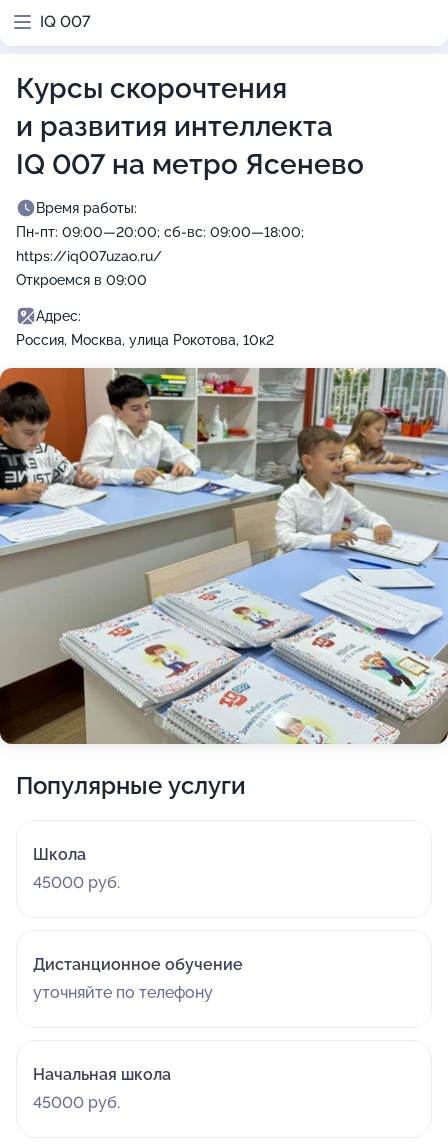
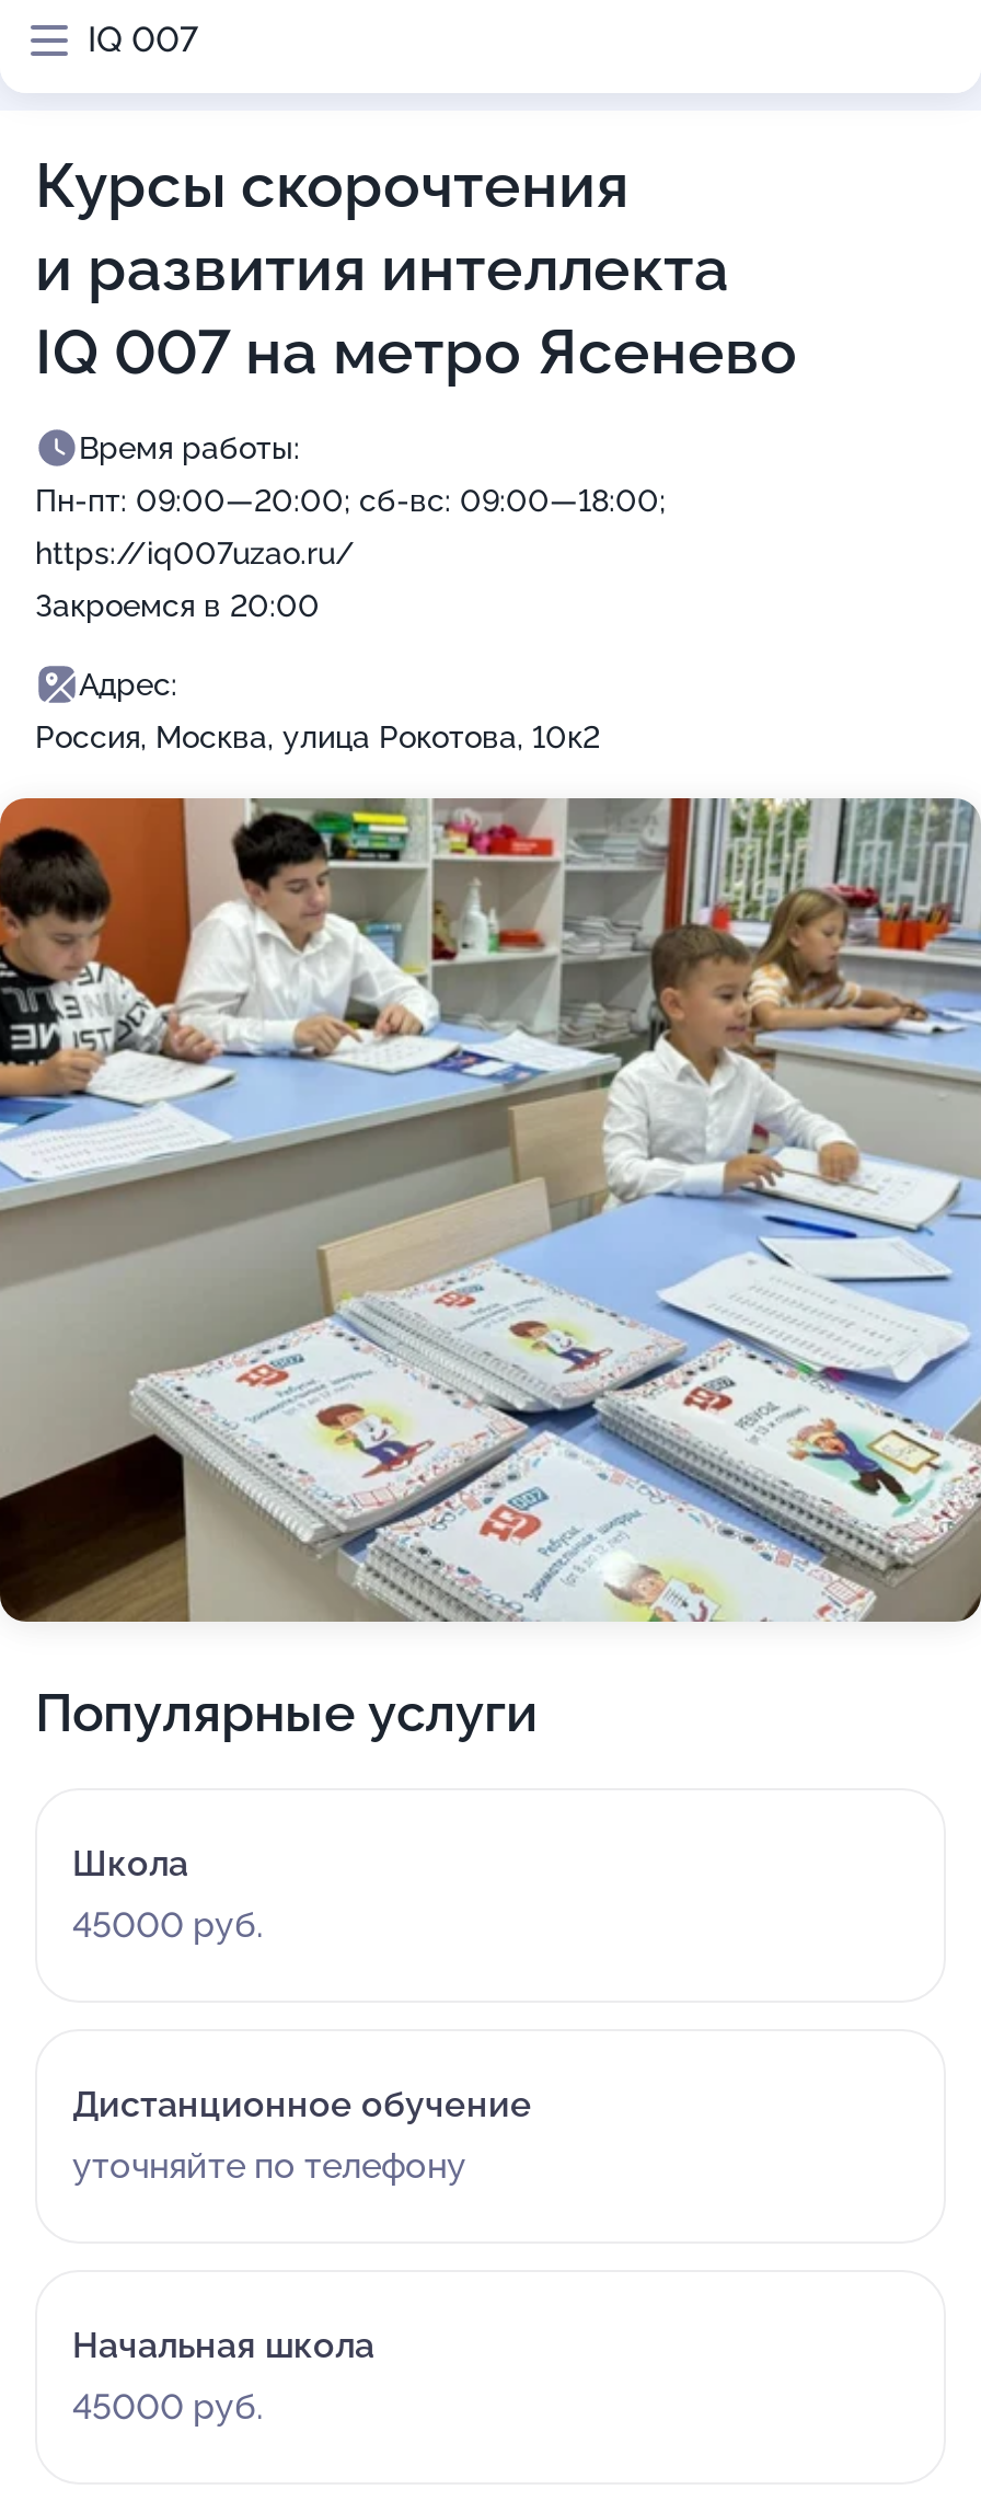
- Откроемся в 09:00
+ Закроемся в 20:00
